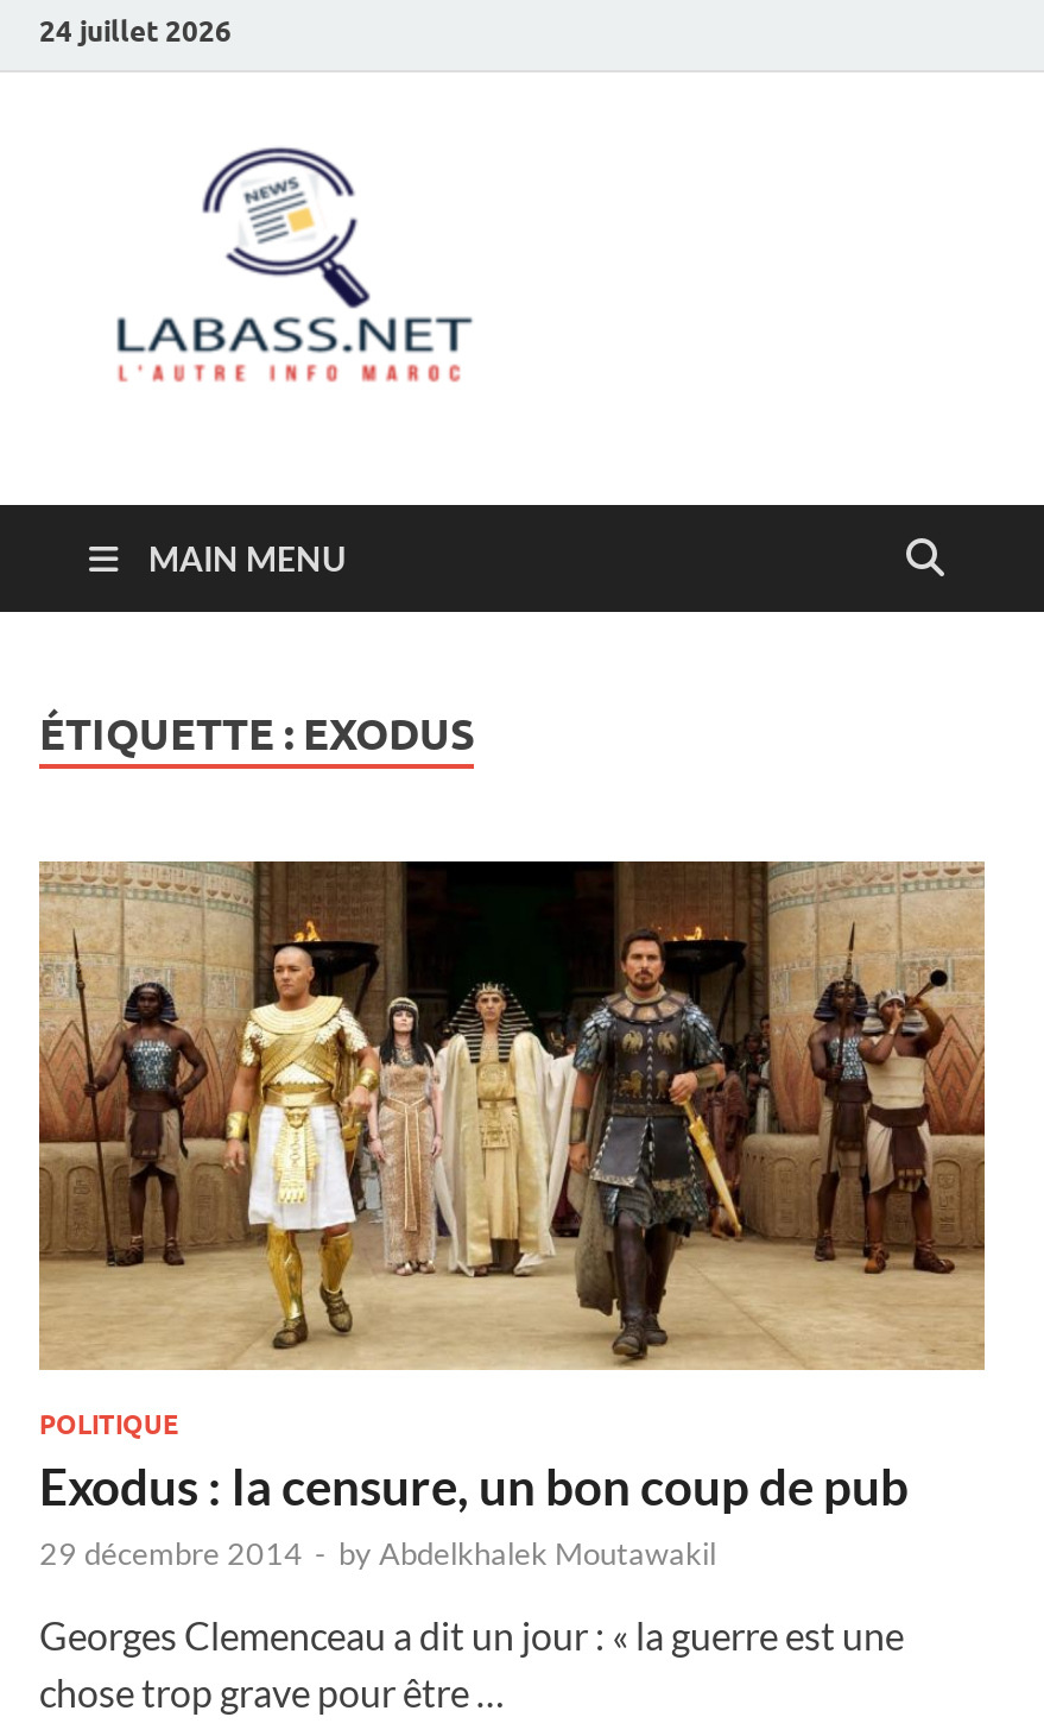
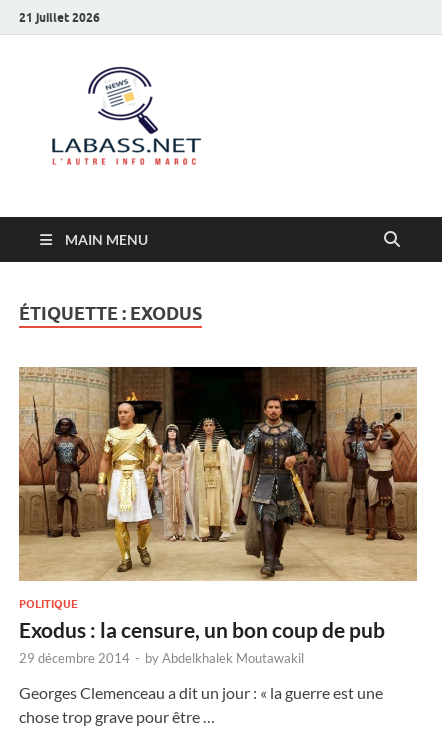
- 24 juillet 2026
+ 21 juillet 2026
